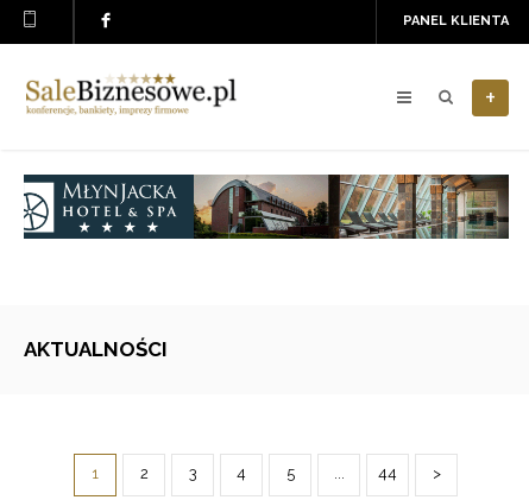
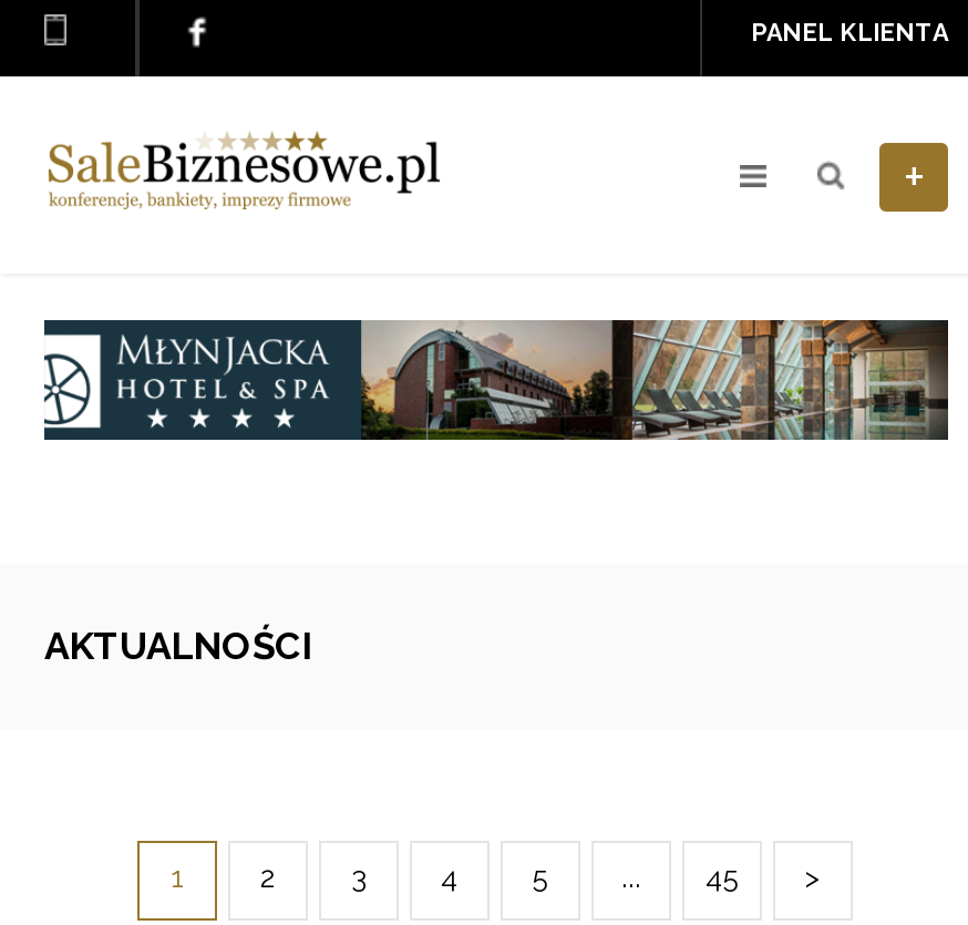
- 44
+ 45
